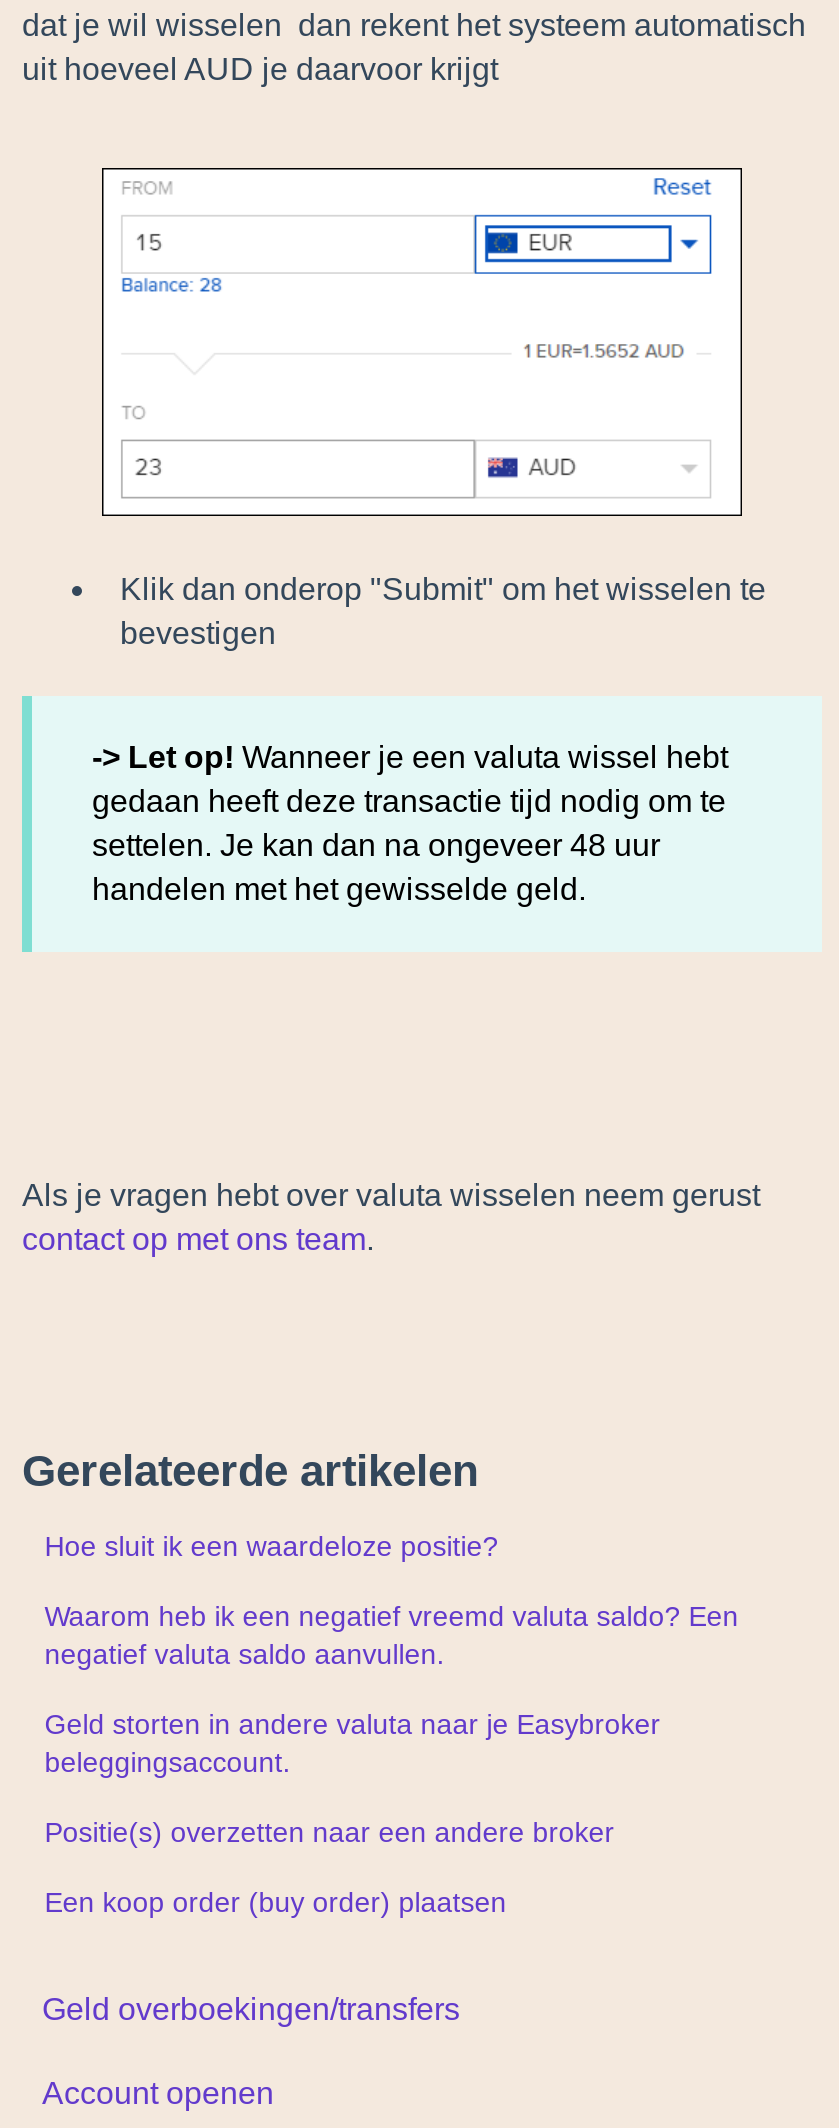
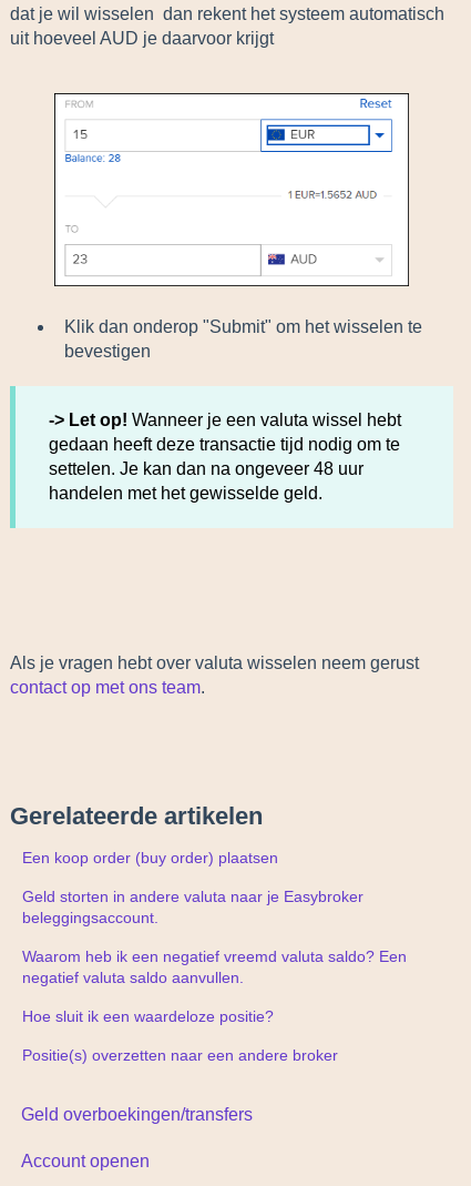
moved down: Waarom heb ik een negatief vreemd valuta saldo? Een | negatief valuta saldo aanvullen. | Hoe sluit ik een waardeloze positie?

moved up: Geld storten in andere valuta naar je Easybroker | beleggingsaccount.

moved down: Positie(s) overzetten naar een andere broker

moved up: Een koop order (buy order) plaatsen
